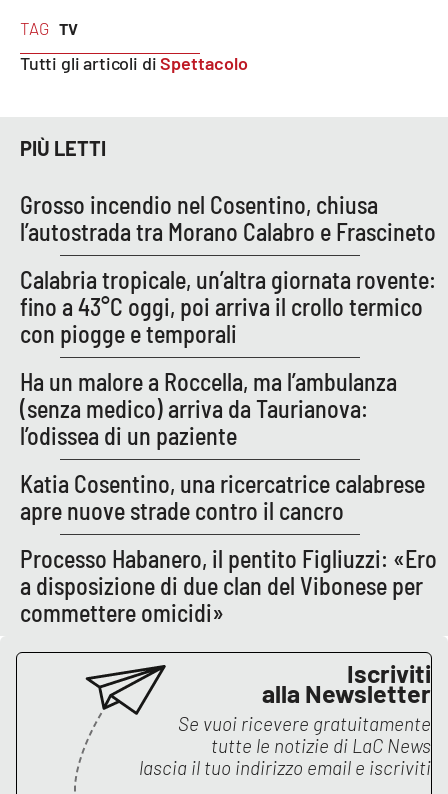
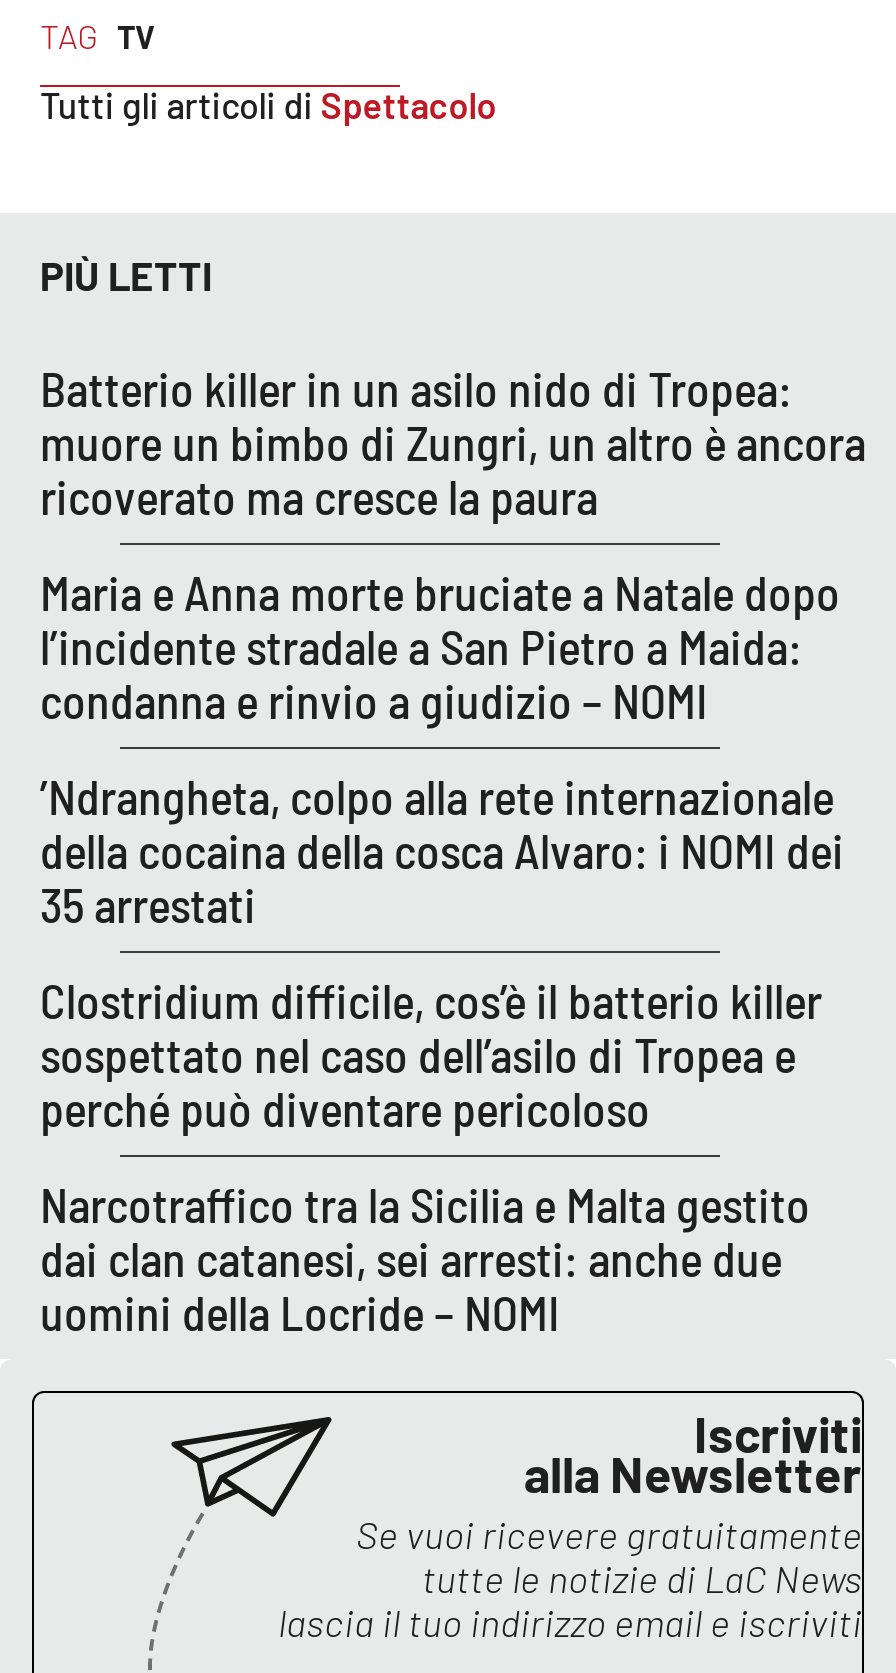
- Grosso incendio nel Cosentino, chiusa
- l’autostrada tra Morano Calabro e Frascineto
+ Batterio killer in un asilo nido di Tropea:
+ muore un bimbo di Zungri, un altro è ancora
+ ricoverato ma cresce la paura

- Calabria tropicale, un’altra giornata rovente:
- fino a 43°C oggi, poi arriva il crollo termico
- con piogge e temporali
+ Maria e Anna morte bruciate a Natale dopo
+ l’incidente stradale a San Pietro a Maida:
+ condanna e rinvio a giudizio – NOMI

- Ha un malore a Roccella, ma l’ambulanza
- (senza medico) arriva da Taurianova:
- l’odissea di un paziente
+ ’Ndrangheta, colpo alla rete internazionale
+ della cocaina della cosca Alvaro: i NOMI dei
+ 35 arrestati

- Katia Cosentino, una ricercatrice calabrese
- apre nuove strade contro il cancro
+ Clostridium difficile, cos’è il batterio killer
+ sospettato nel caso dell’asilo di Tropea e
+ perché può diventare pericoloso

- Processo Habanero, il pentito Figliuzzi: «Ero
- a disposizione di due clan del Vibonese per
- commettere omicidi»
+ Narcotraffico tra la Sicilia e Malta gestito
+ dai clan catanesi, sei arresti: anche due
+ uomini della Locride – NOMI
